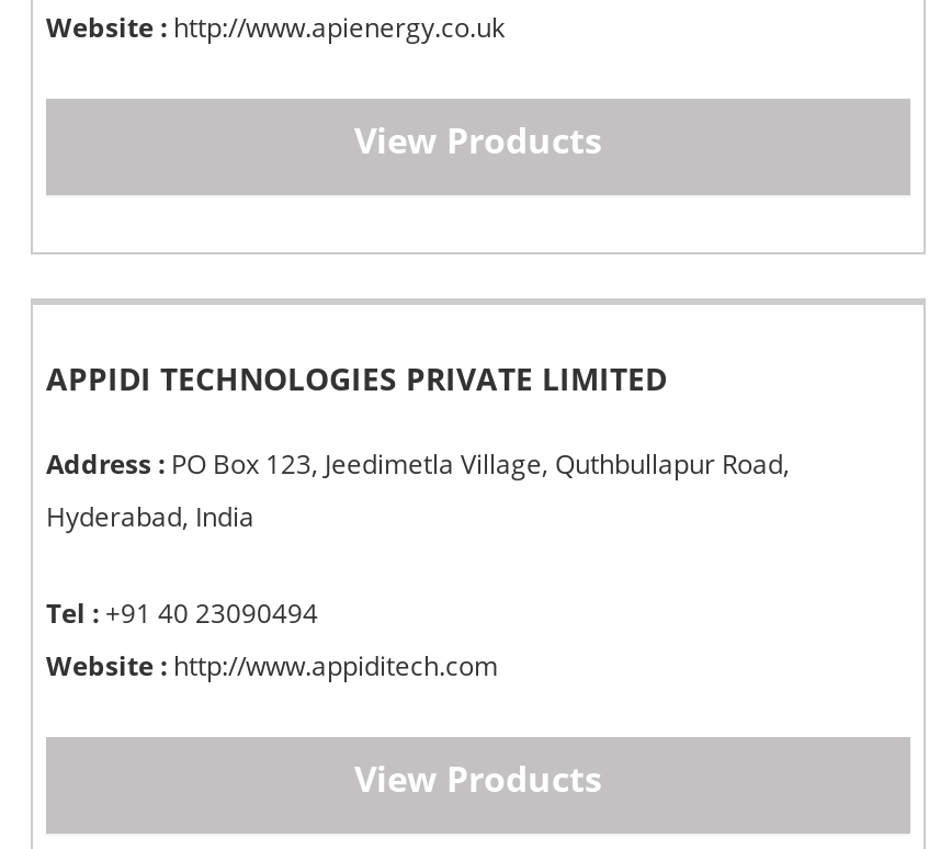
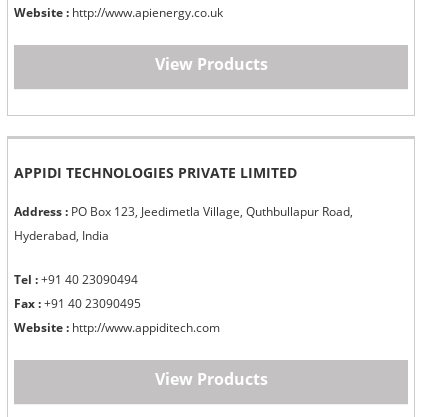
+ Fax : +91 40 23090495
